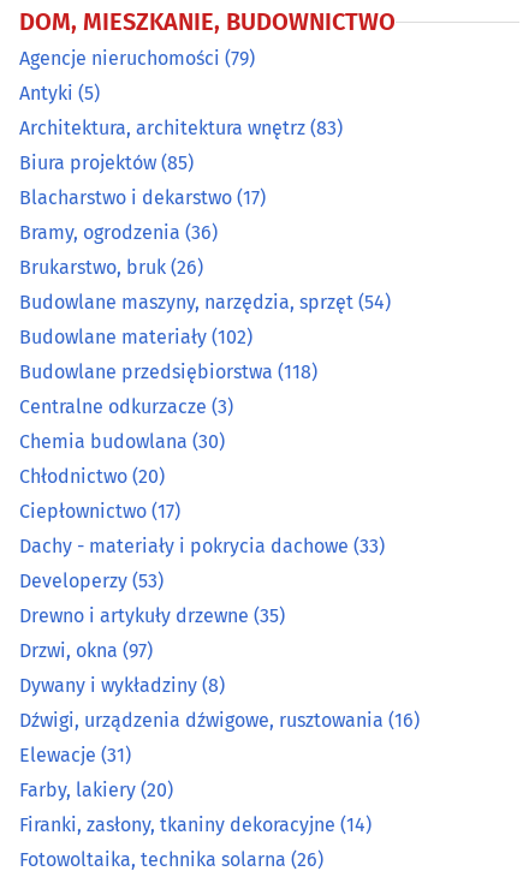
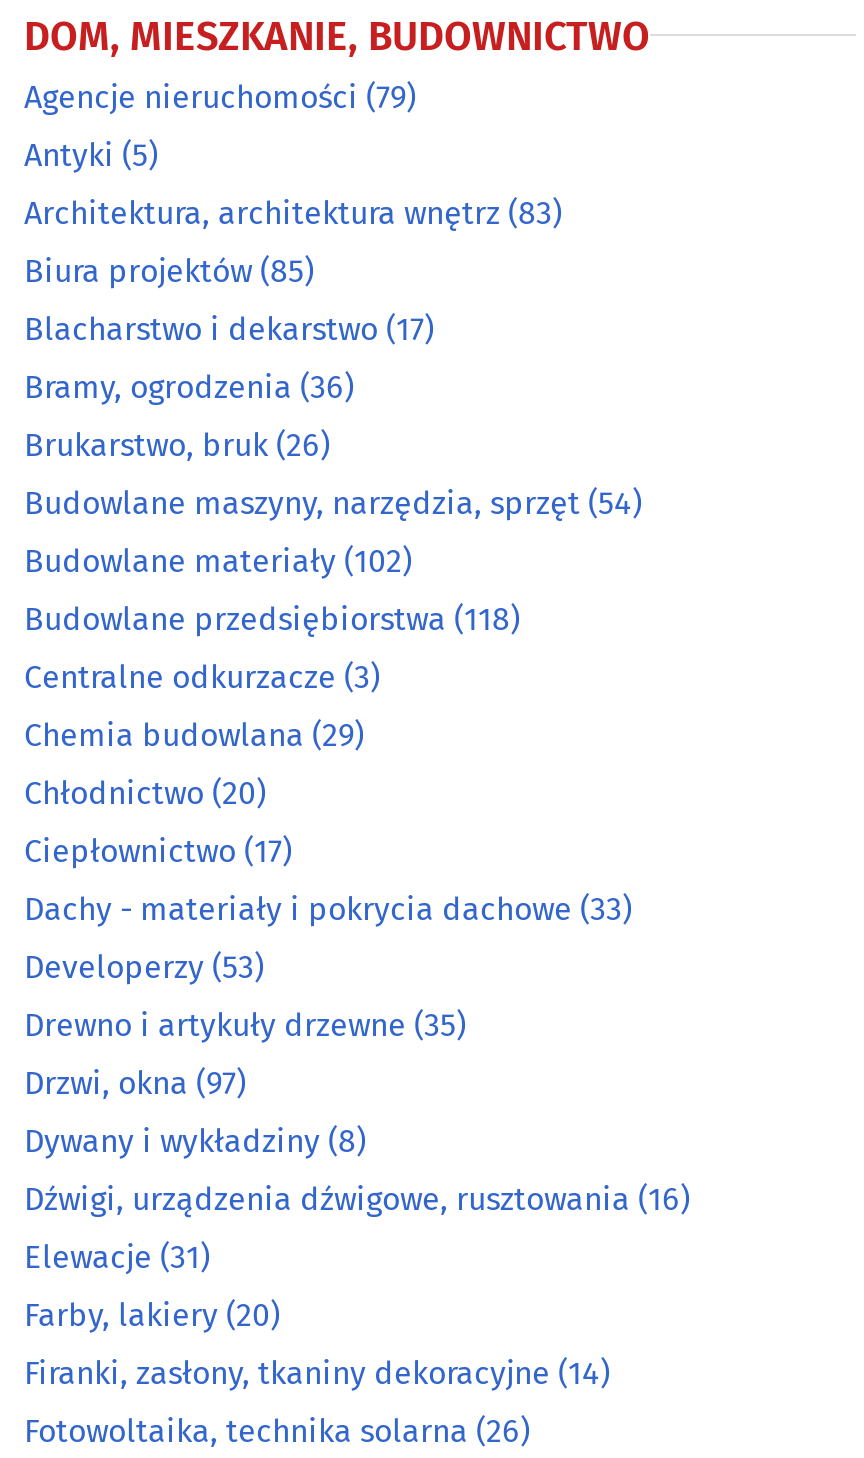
- Chemia budowlana (30)
+ Chemia budowlana (29)
